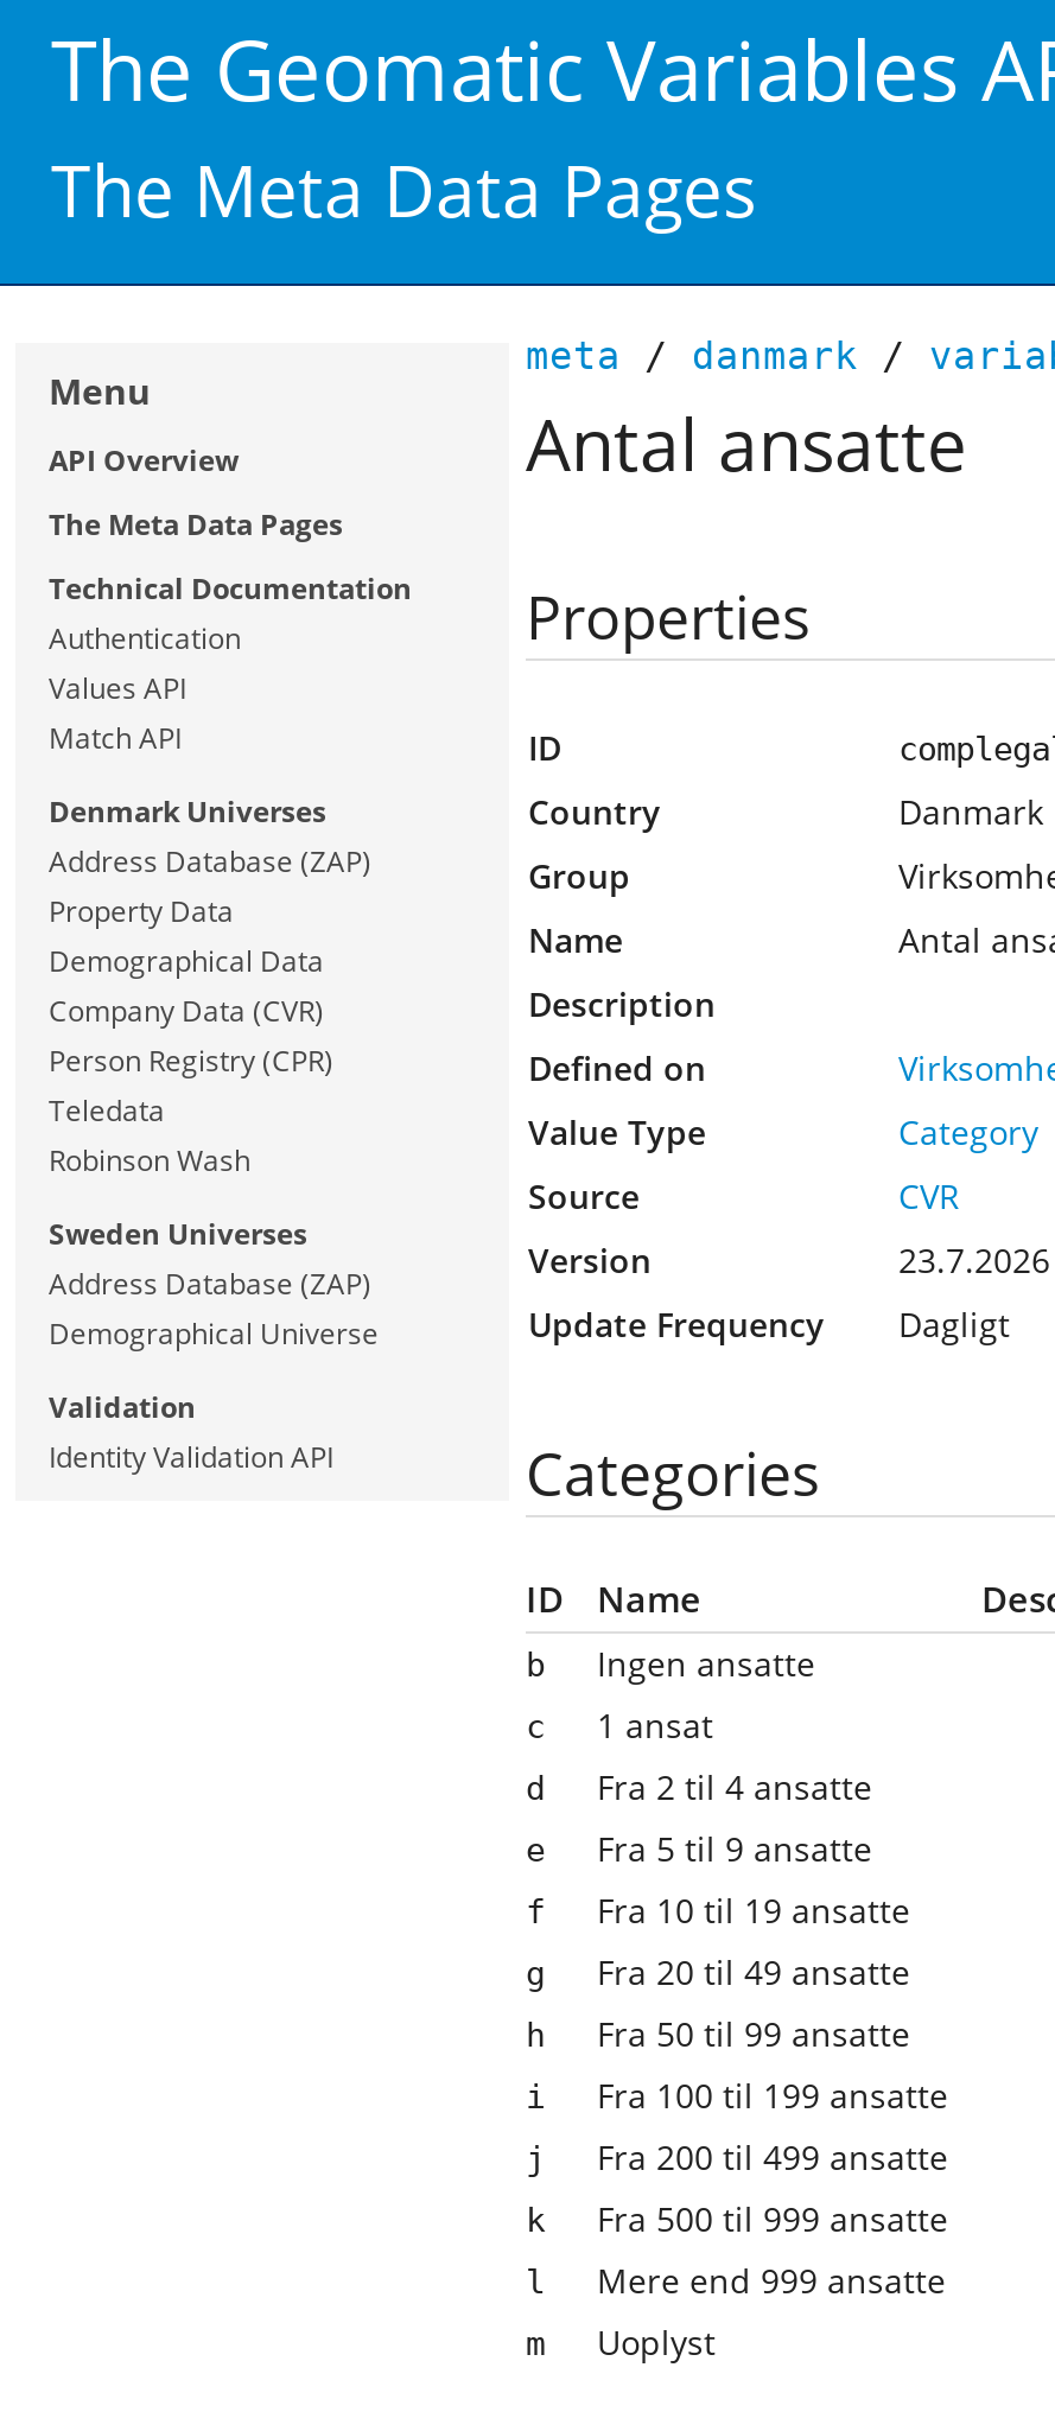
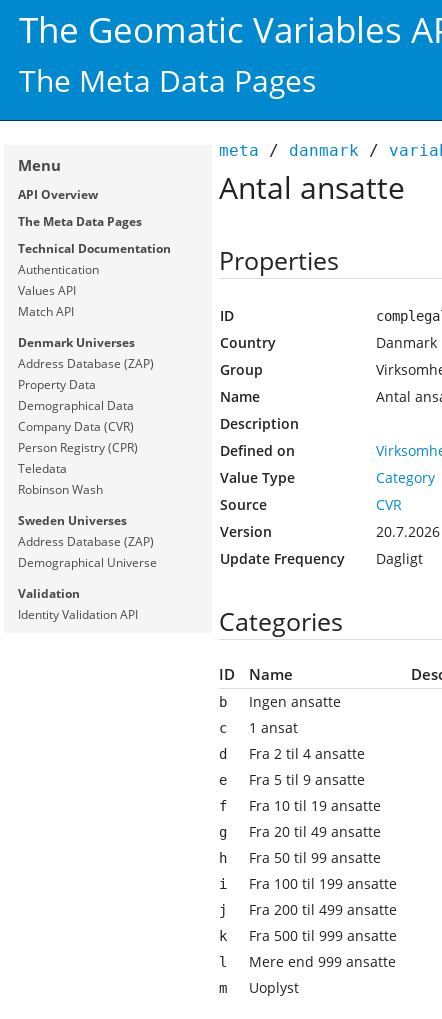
- 23.7.2026
+ 20.7.2026
